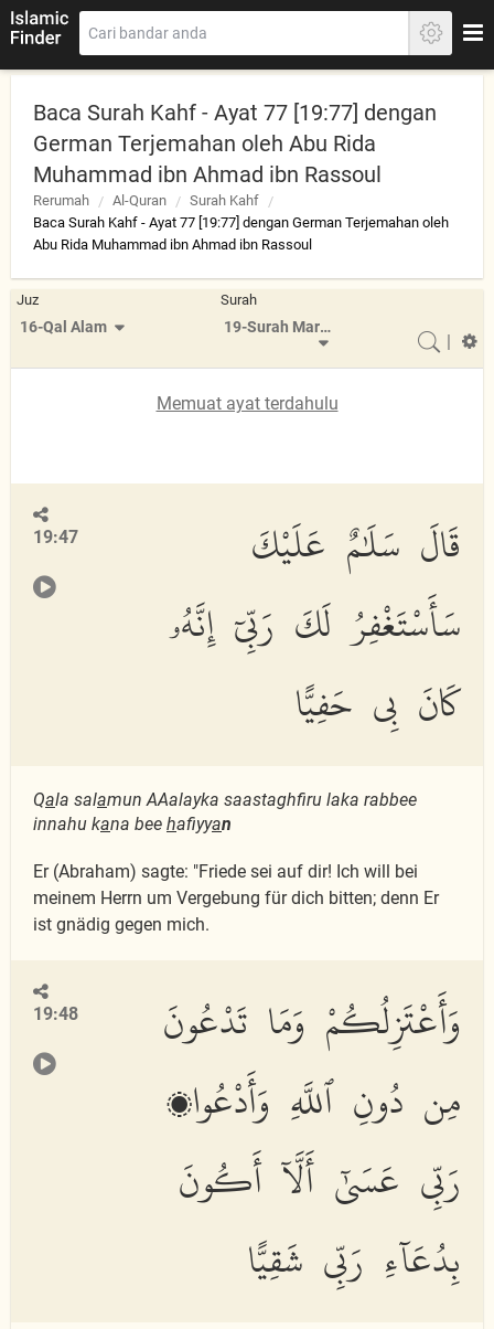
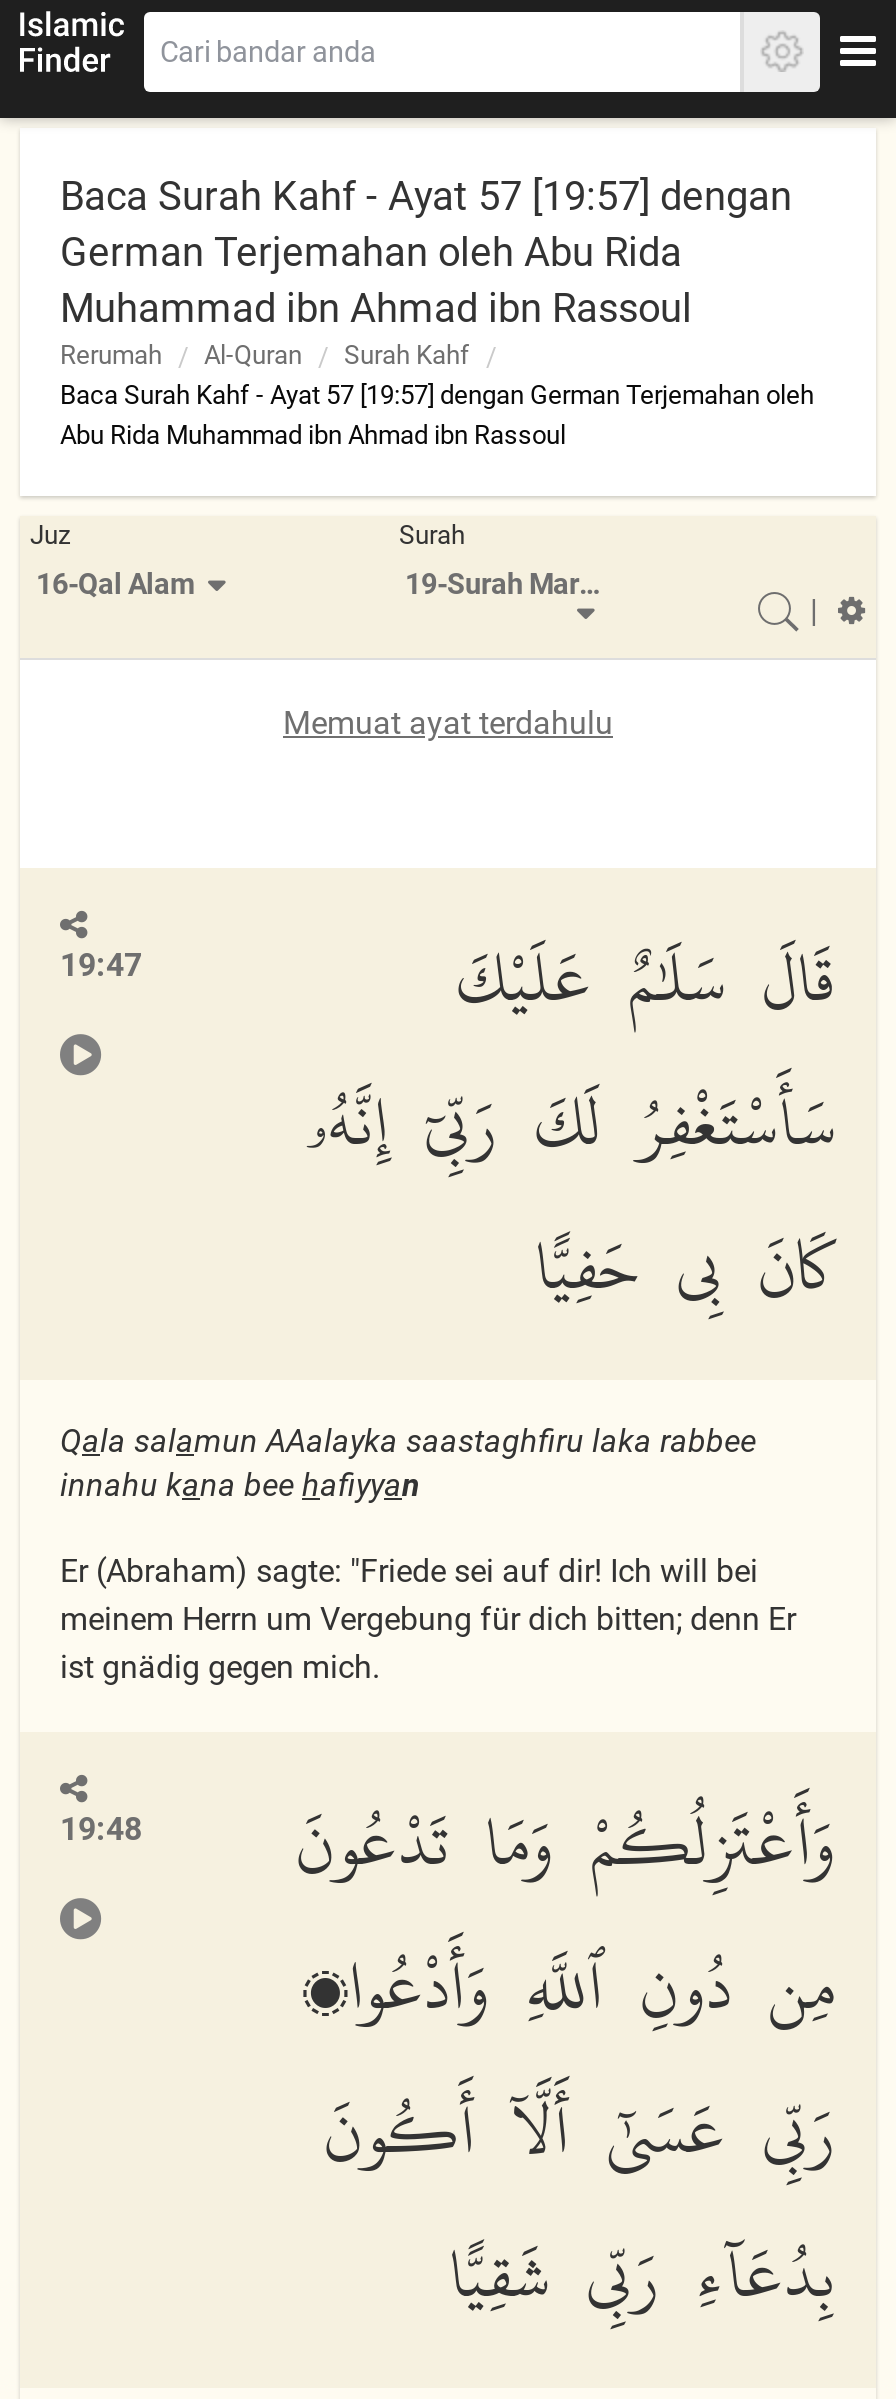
- Baca Surah Kahf - Ayat 77 [19:77] dengan
+ Baca Surah Kahf - Ayat 57 [19:57] dengan

- Baca Surah Kahf - Ayat 77 [19:77] dengan German Terjemahan oleh
+ Baca Surah Kahf - Ayat 57 [19:57] dengan German Terjemahan oleh
